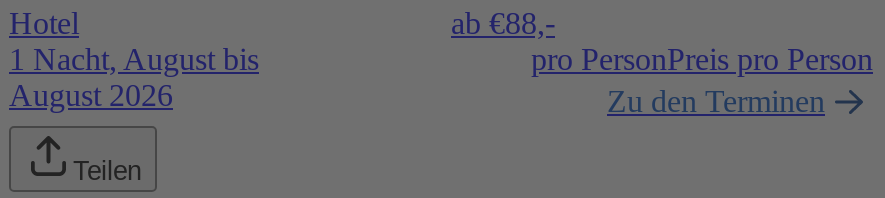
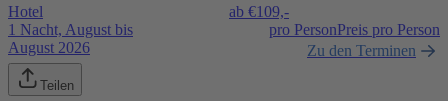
- ab €88,-
+ ab €109,-
